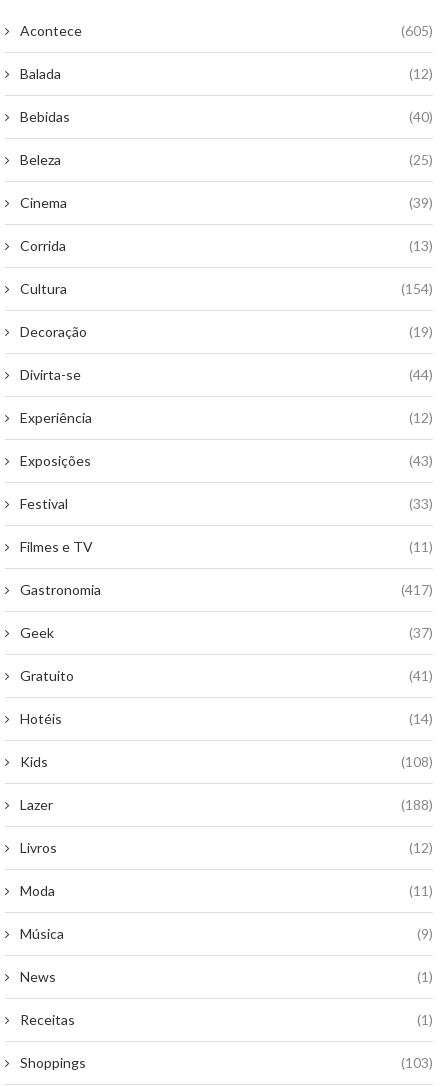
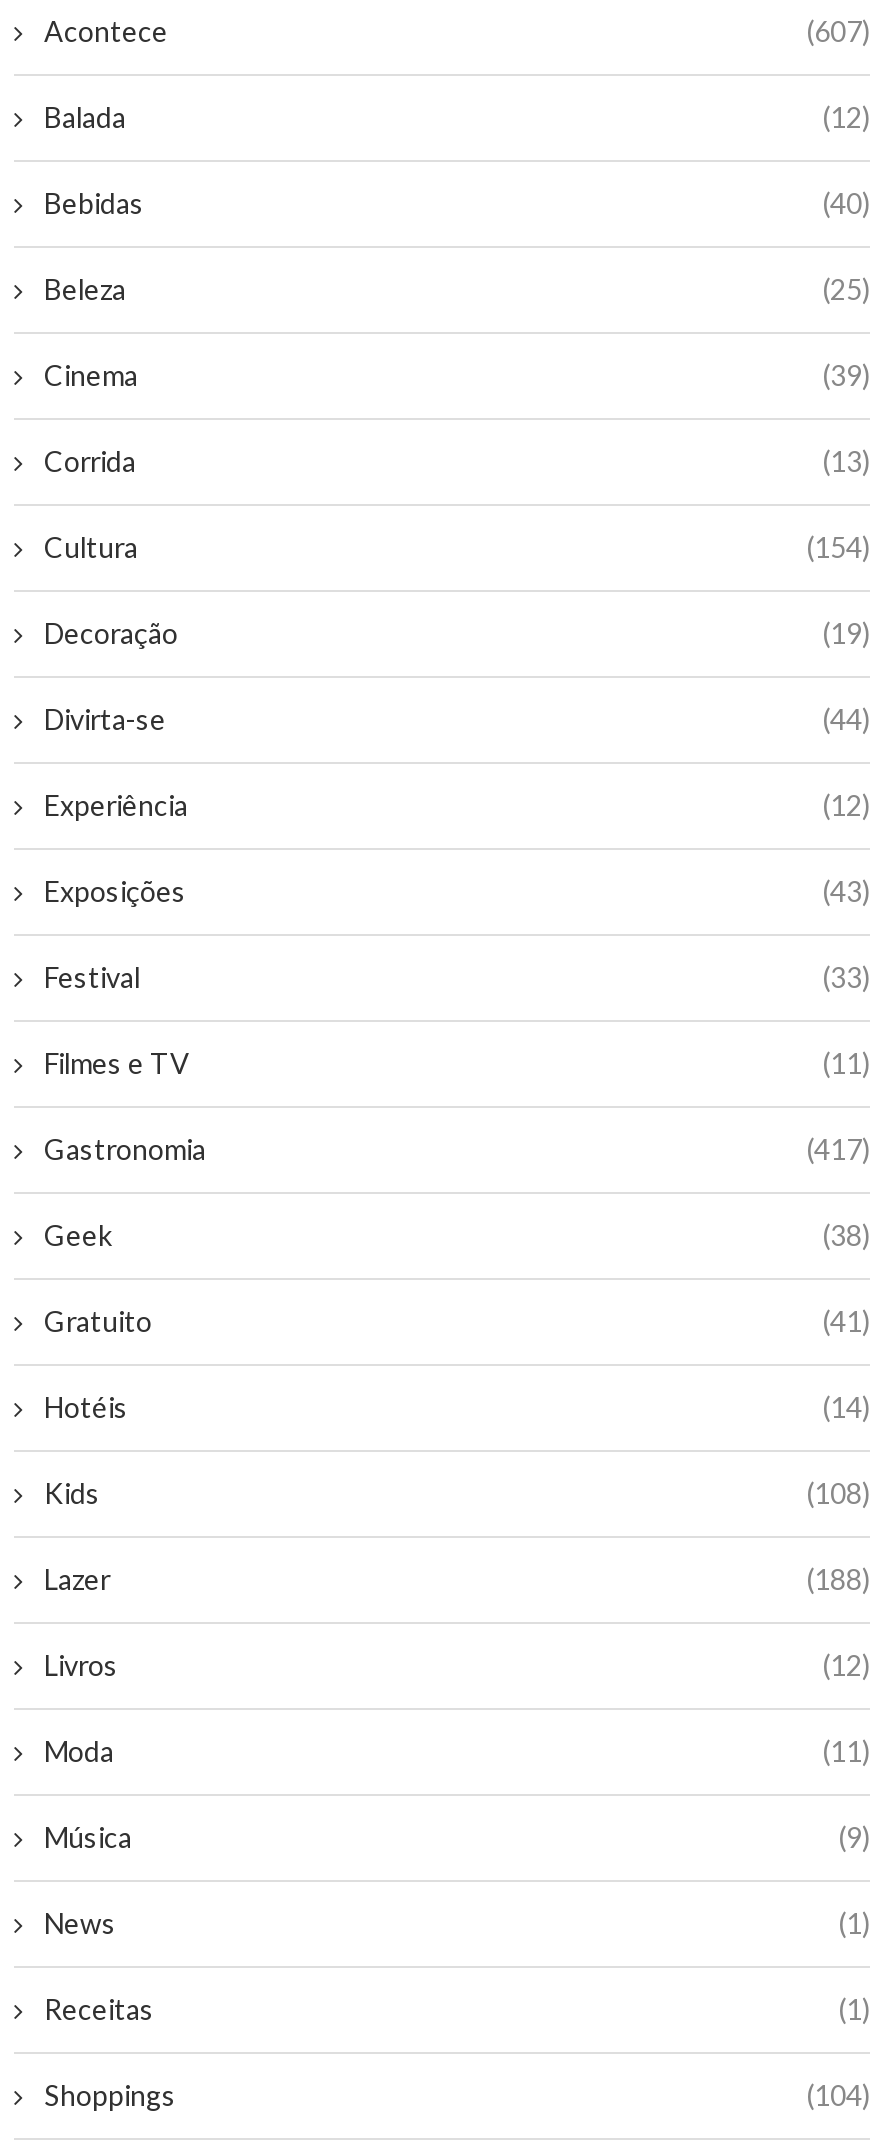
- (605)
+ (607)

- (37)
+ (38)

- (103)
+ (104)
